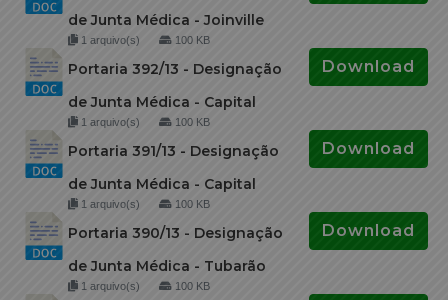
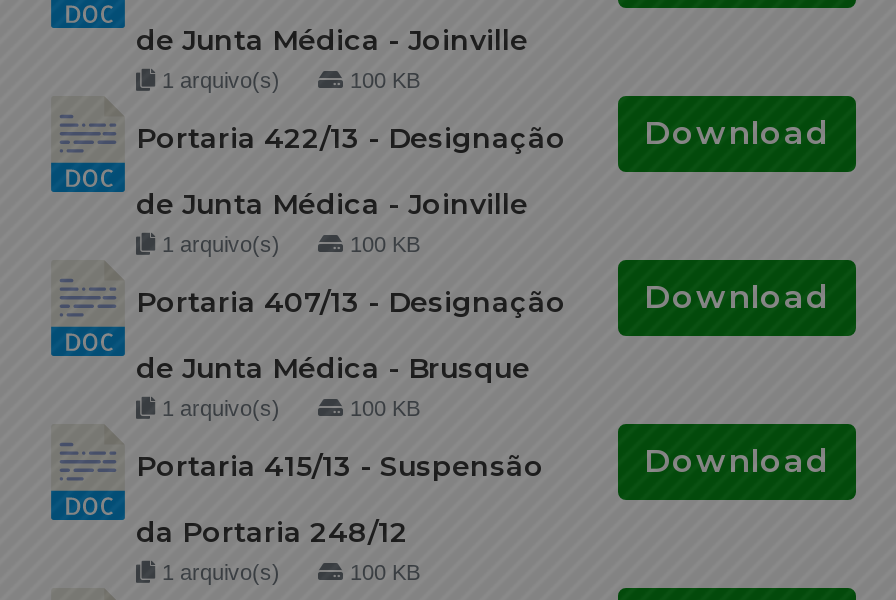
- Portaria 392/13 - Designação
+ Portaria 422/13 - Designação

- de Junta Médica - Capital
+ de Junta Médica - Joinville

- Portaria 391/13 - Designação
+ Portaria 407/13 - Designação

- de Junta Médica - Capital
+ de Junta Médica - Brusque

- Portaria 390/13 - Designação
+ Portaria 415/13 - Suspensão

- de Junta Médica - Tubarão
+ da Portaria 248/12
